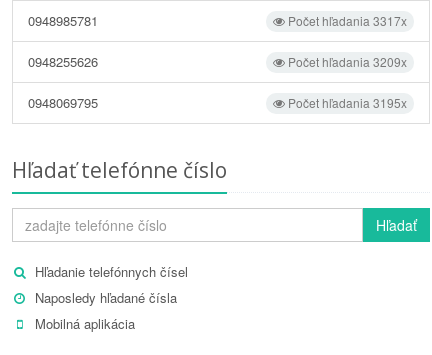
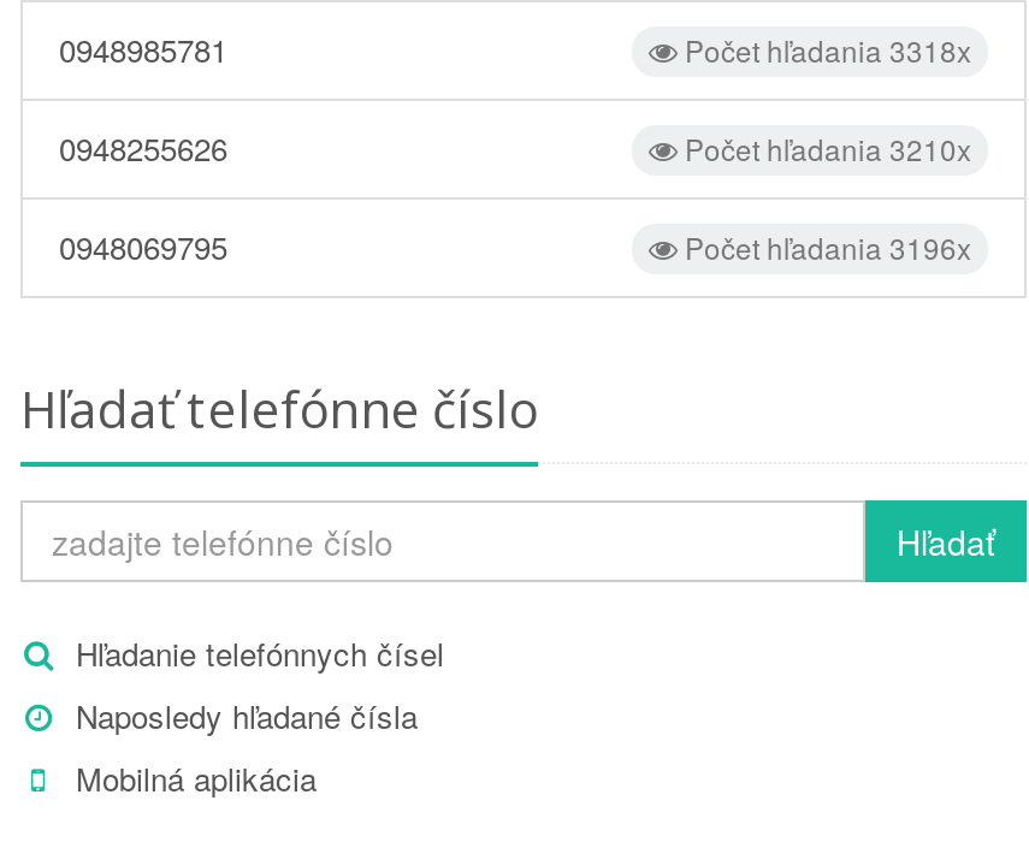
- Počet hľadania 3317x
+ Počet hľadania 3318x

- Počet hľadania 3209x
+ Počet hľadania 3210x

- Počet hľadania 3195x
+ Počet hľadania 3196x
